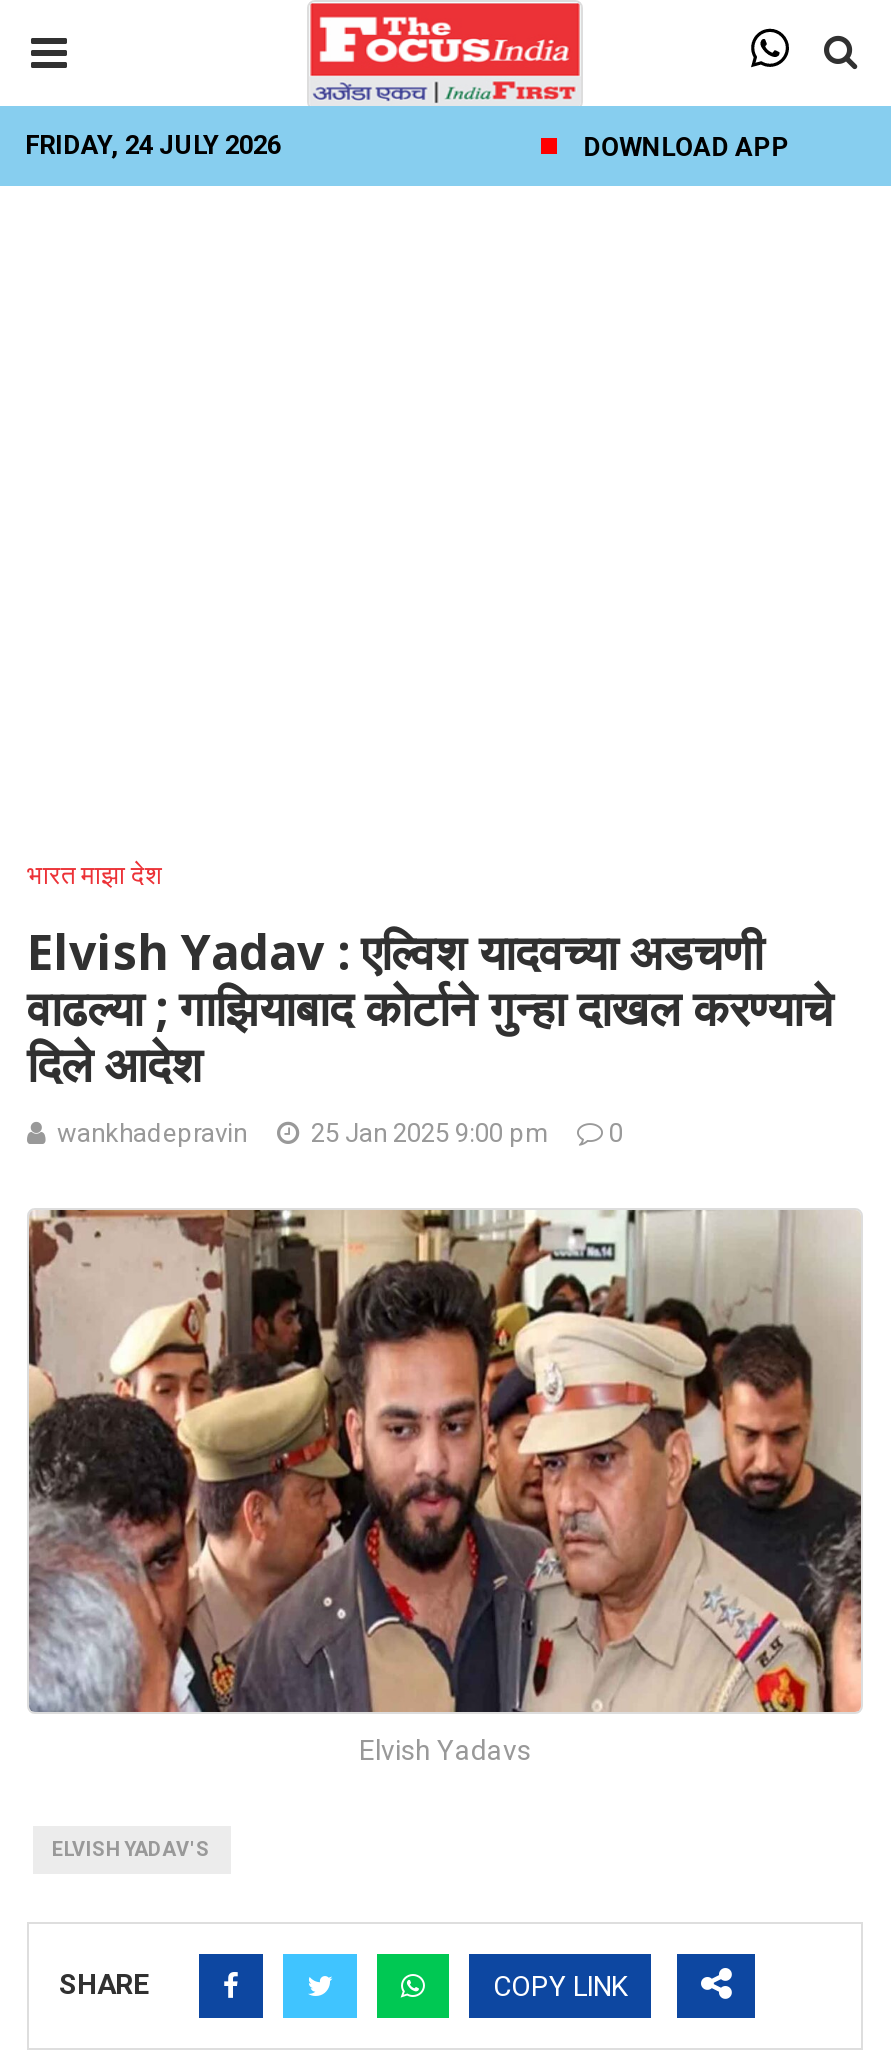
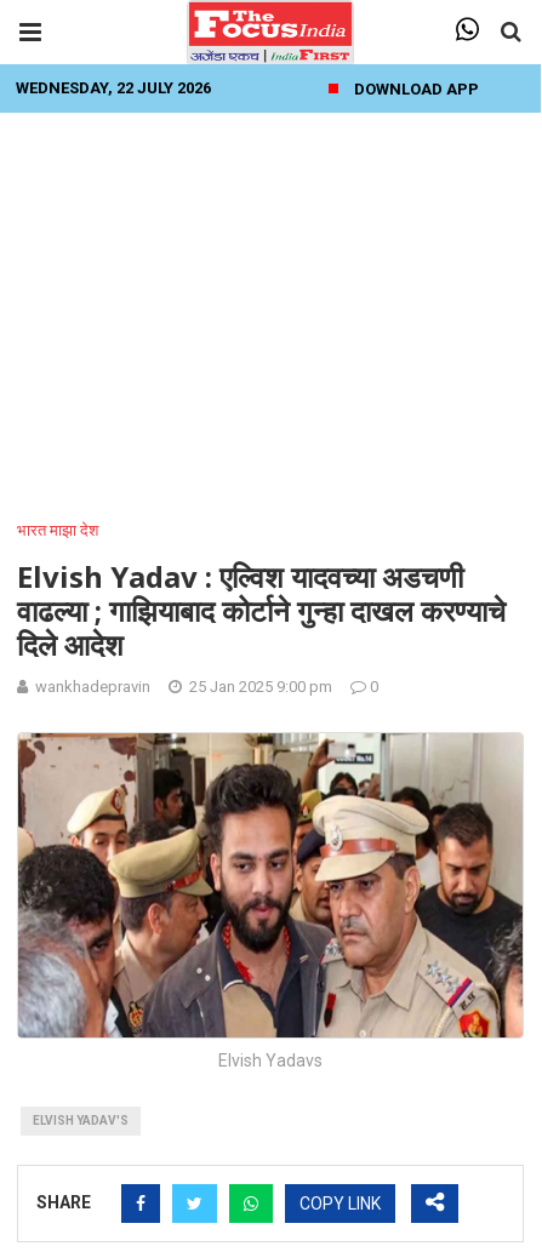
- FRIDAY, 24 JULY 2026
+ WEDNESDAY, 22 JULY 2026
